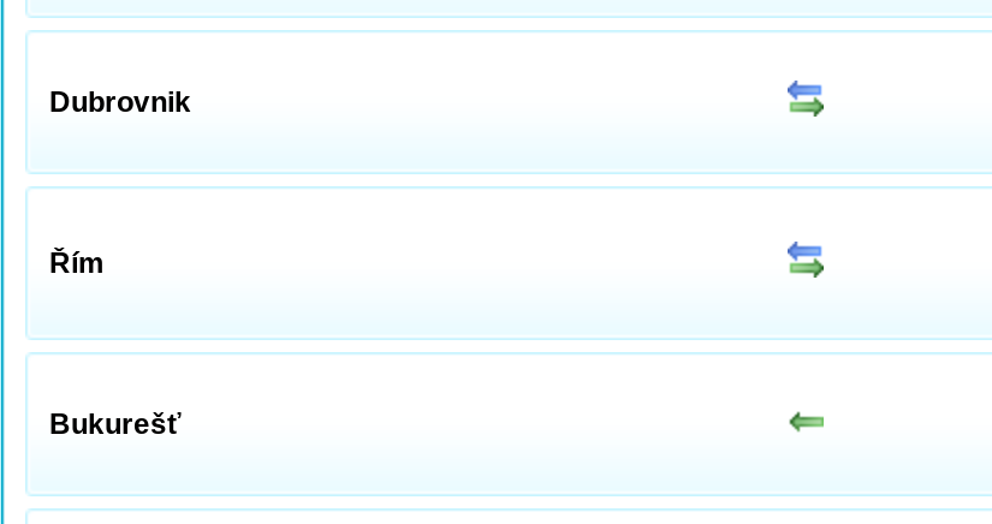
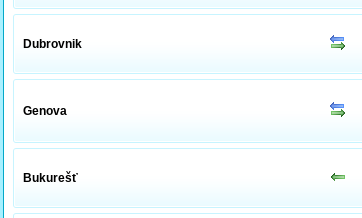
- Řím
+ Genova
